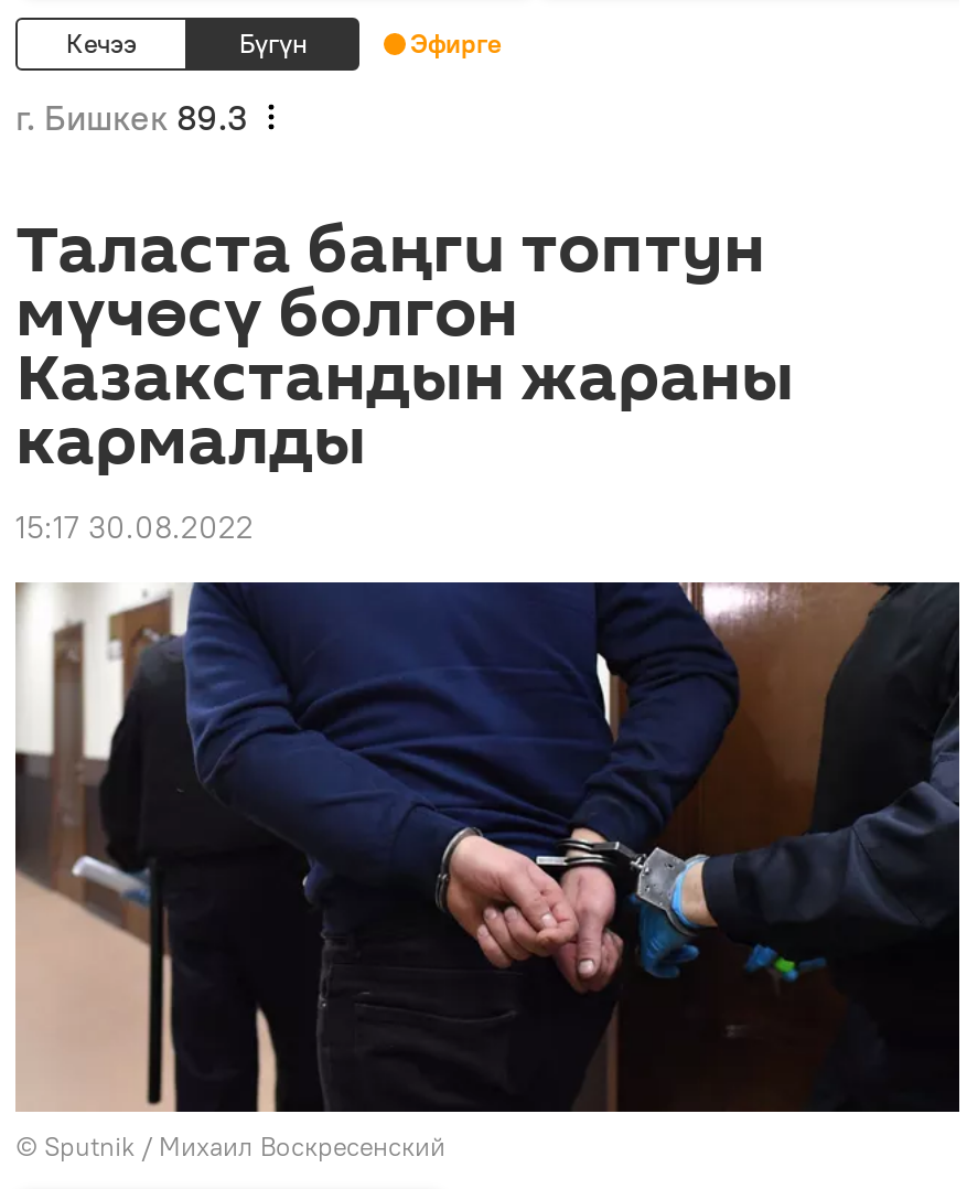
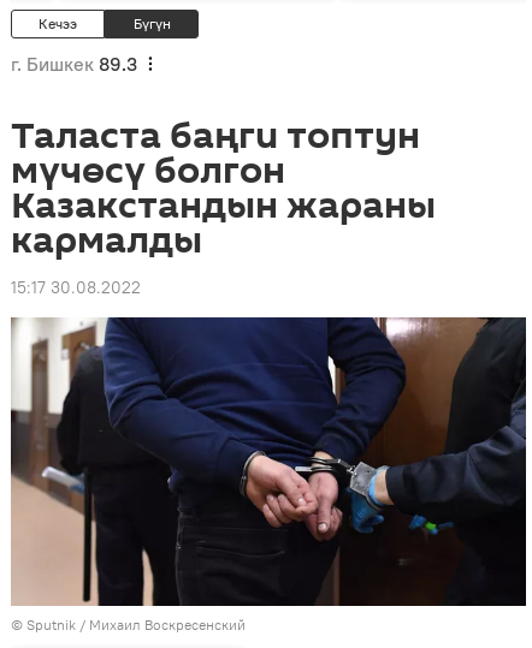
- Эфирге
